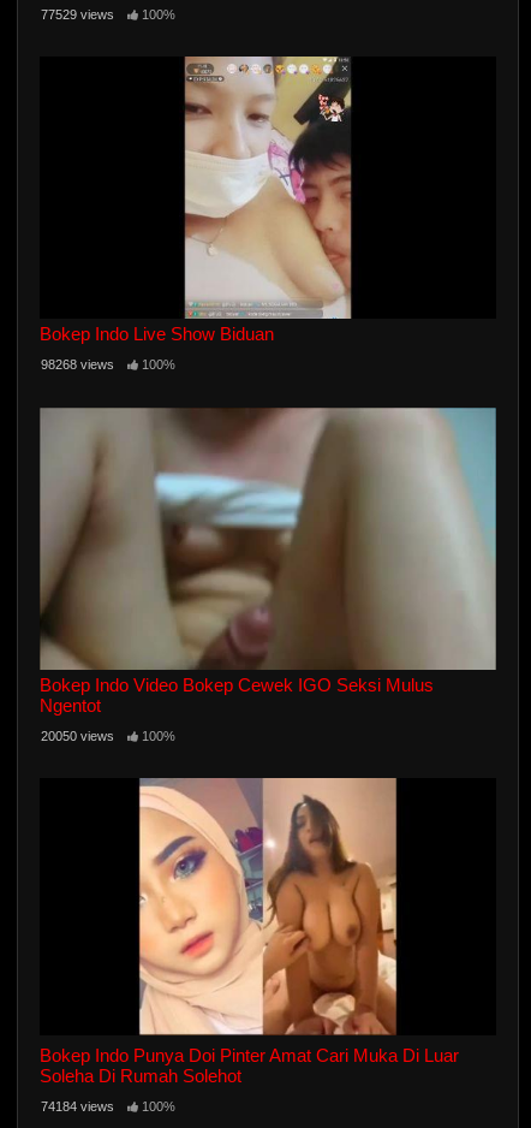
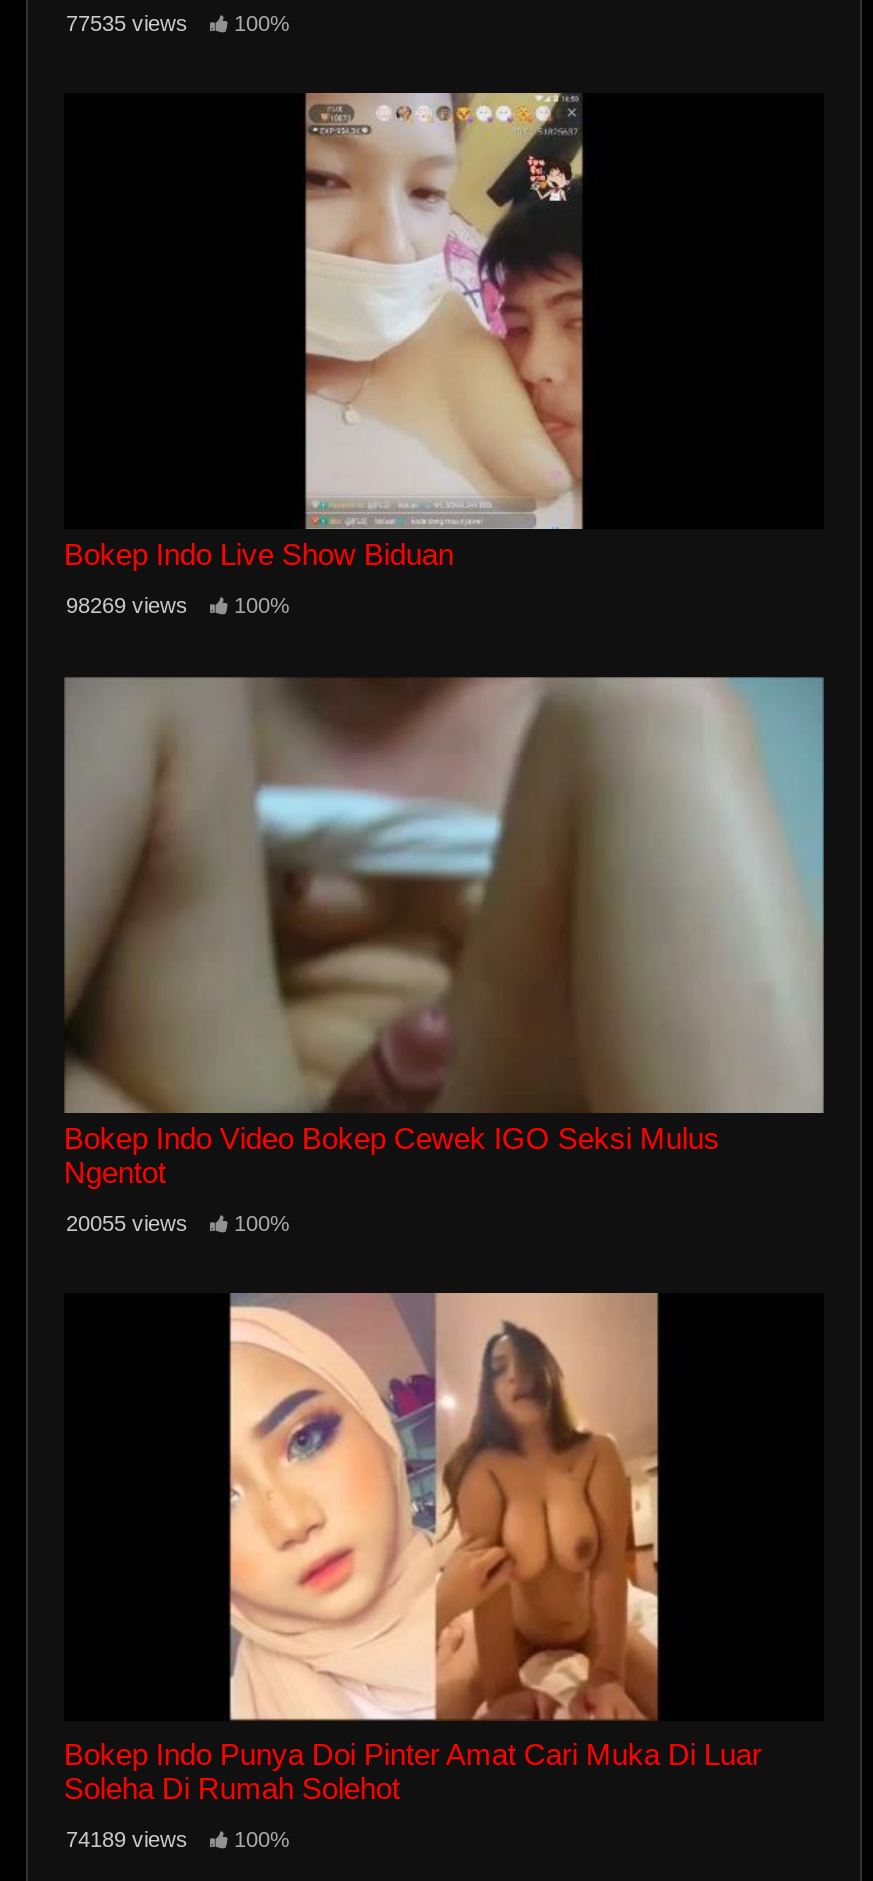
- 77529 views 100%
+ 77535 views 100%

- 98268 views 100%
+ 98269 views 100%

- 20050 views 100%
+ 20055 views 100%

- 74184 views 100%
+ 74189 views 100%
